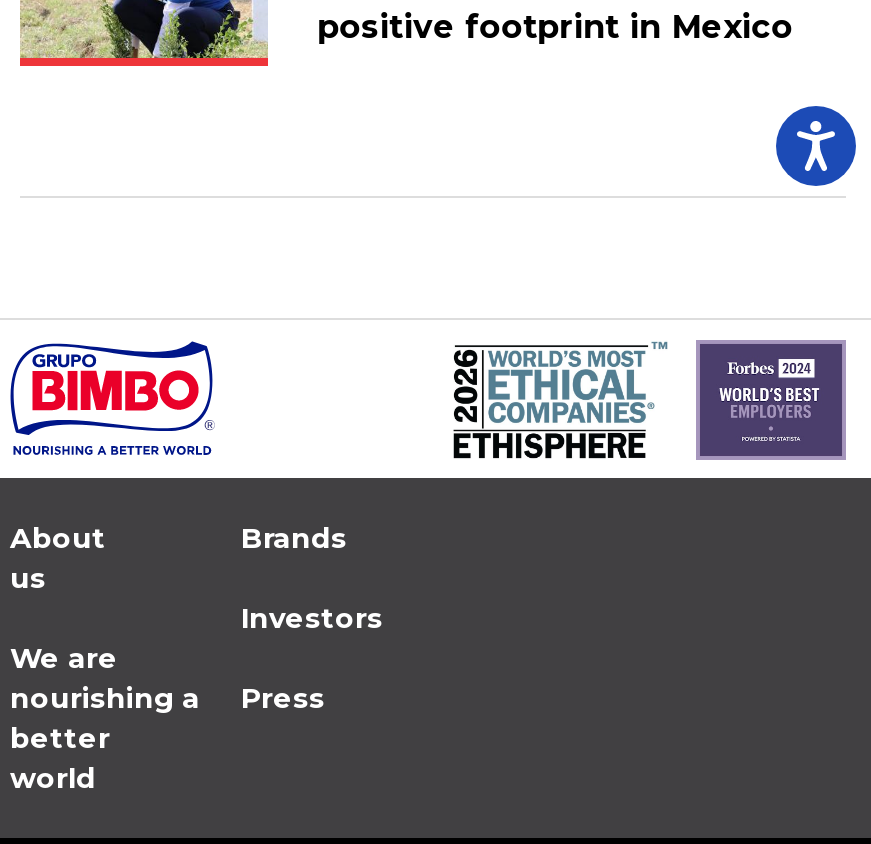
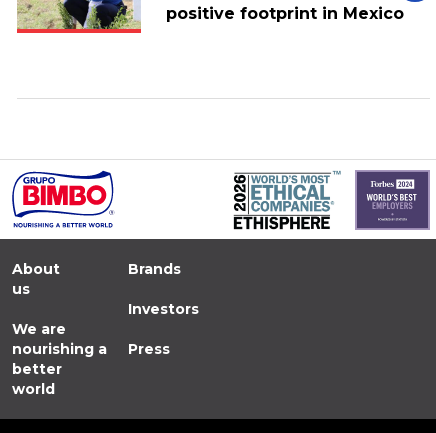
- [image]
